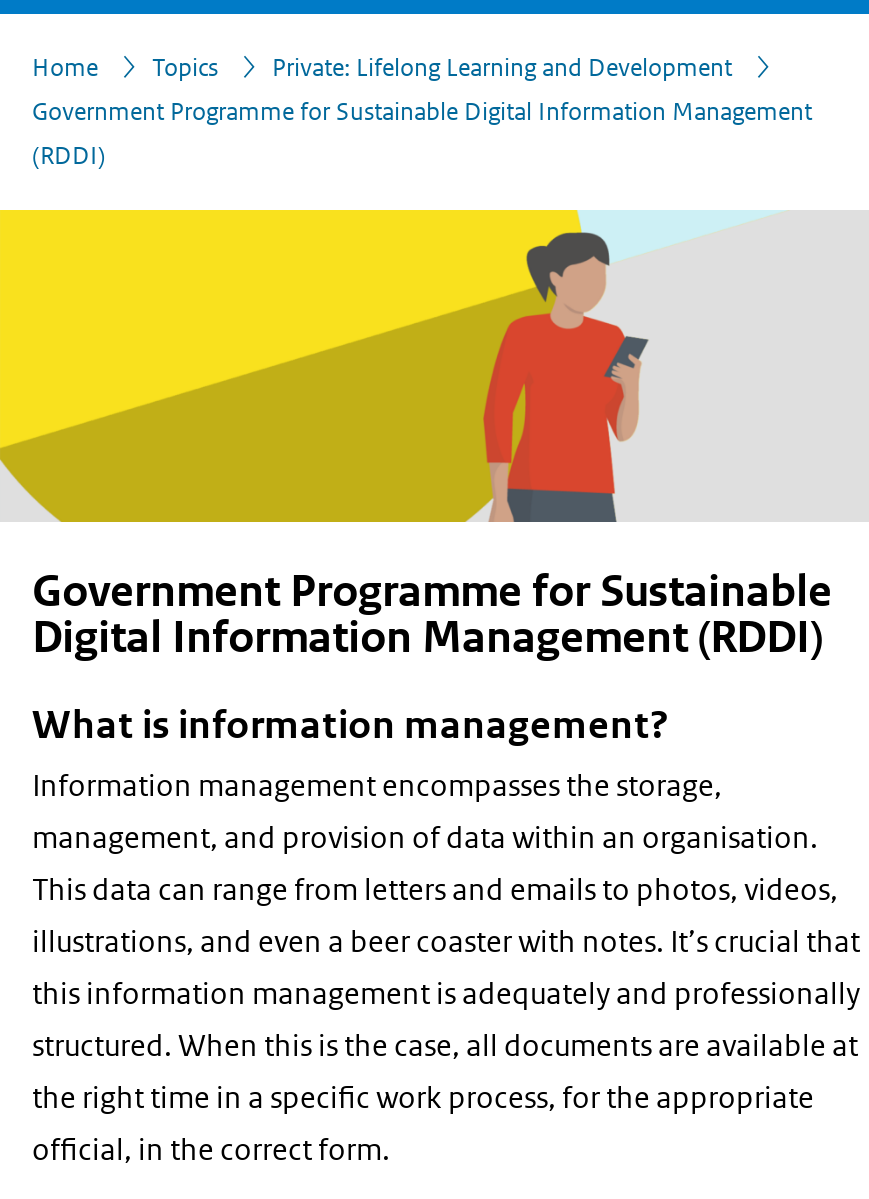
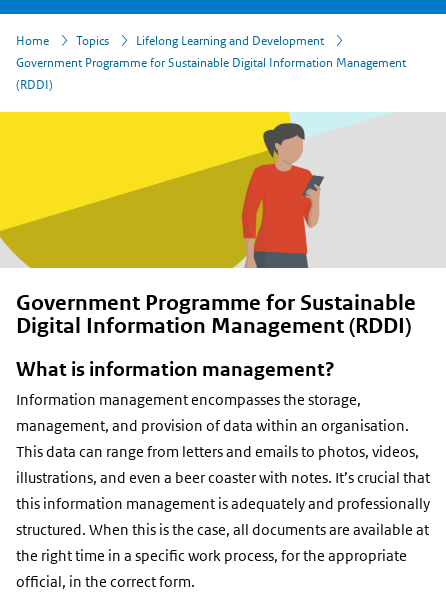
- Private: Lifelong Learning and Development
+ Lifelong Learning and Development
